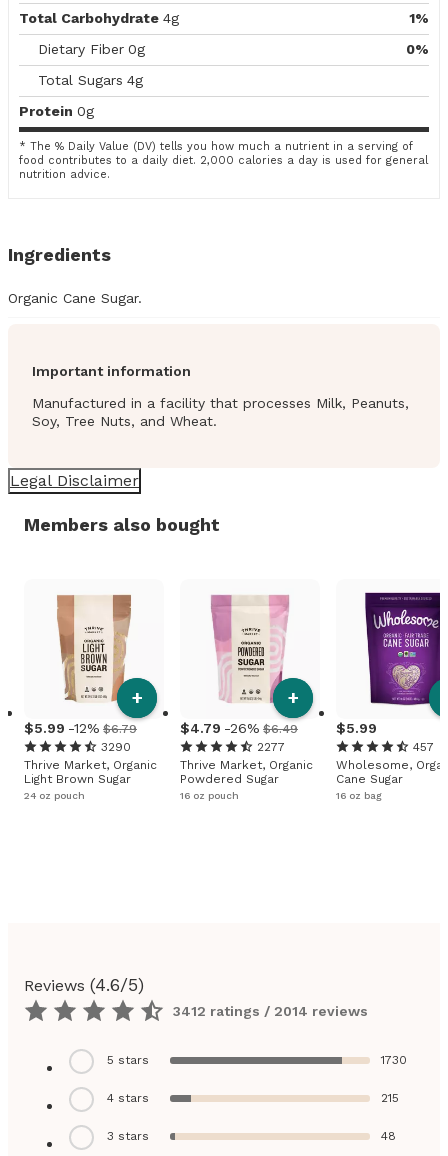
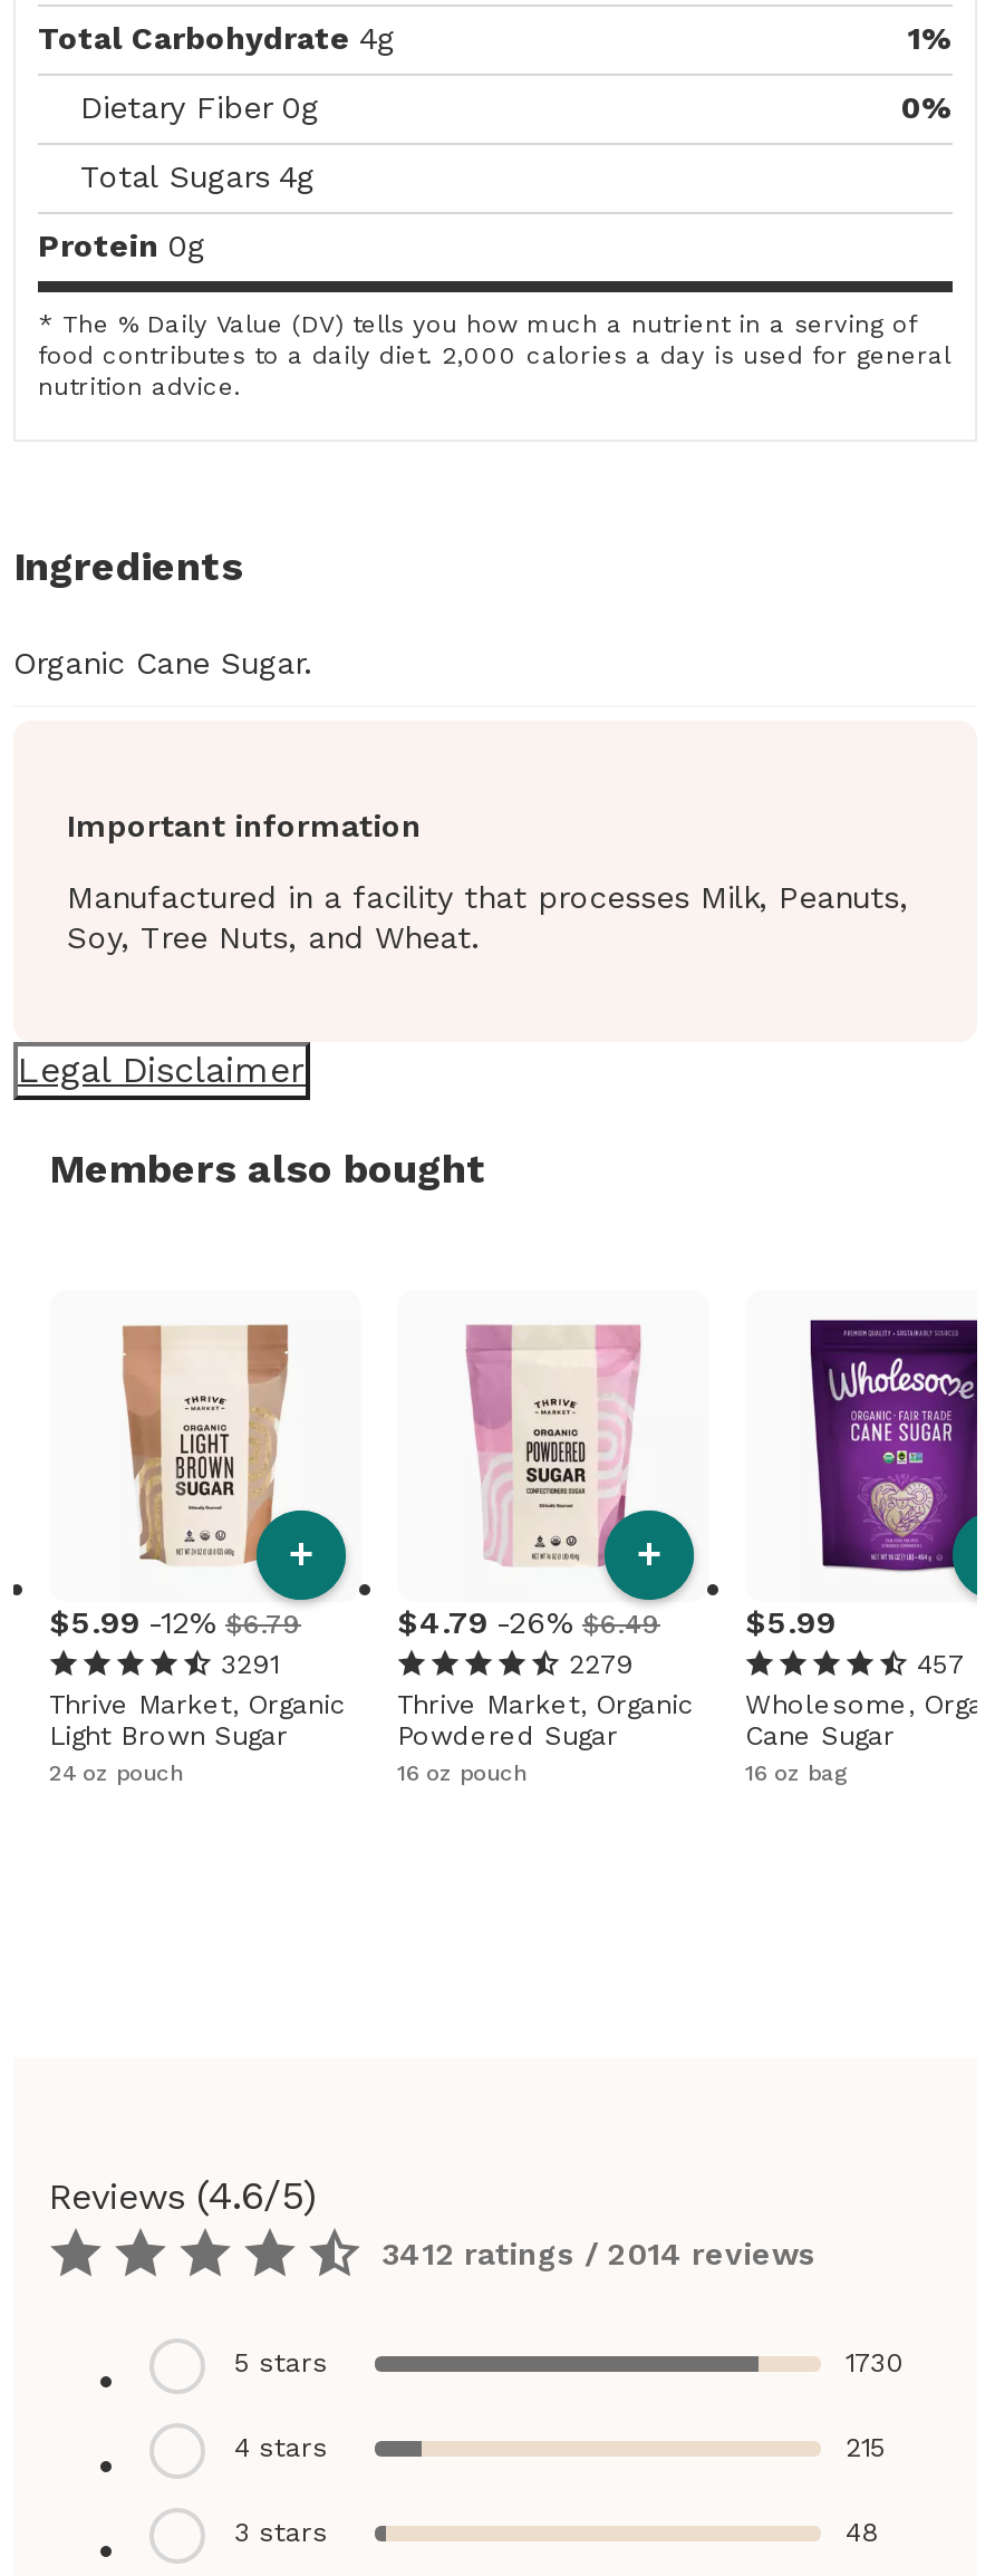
- 3290
+ 3291

- 2277
+ 2279
